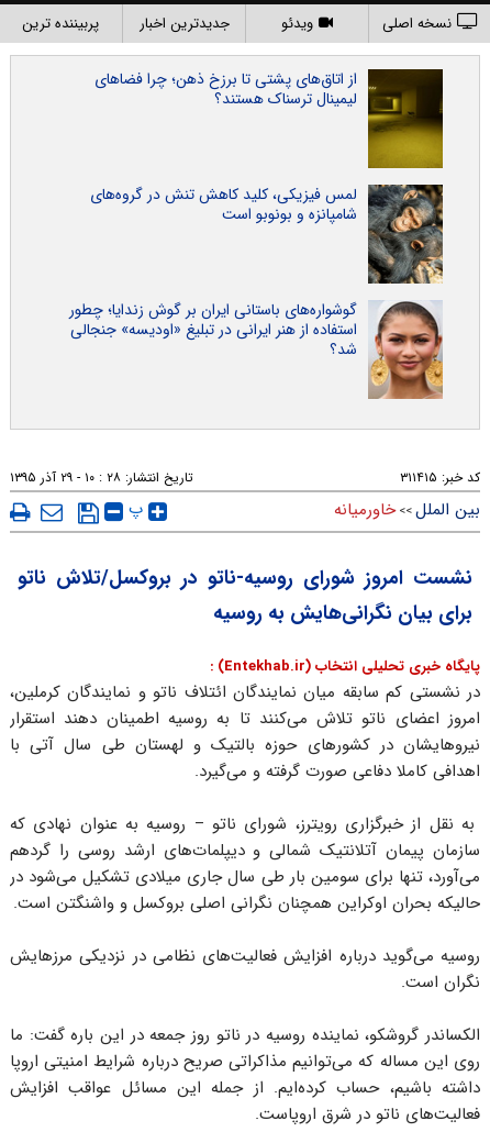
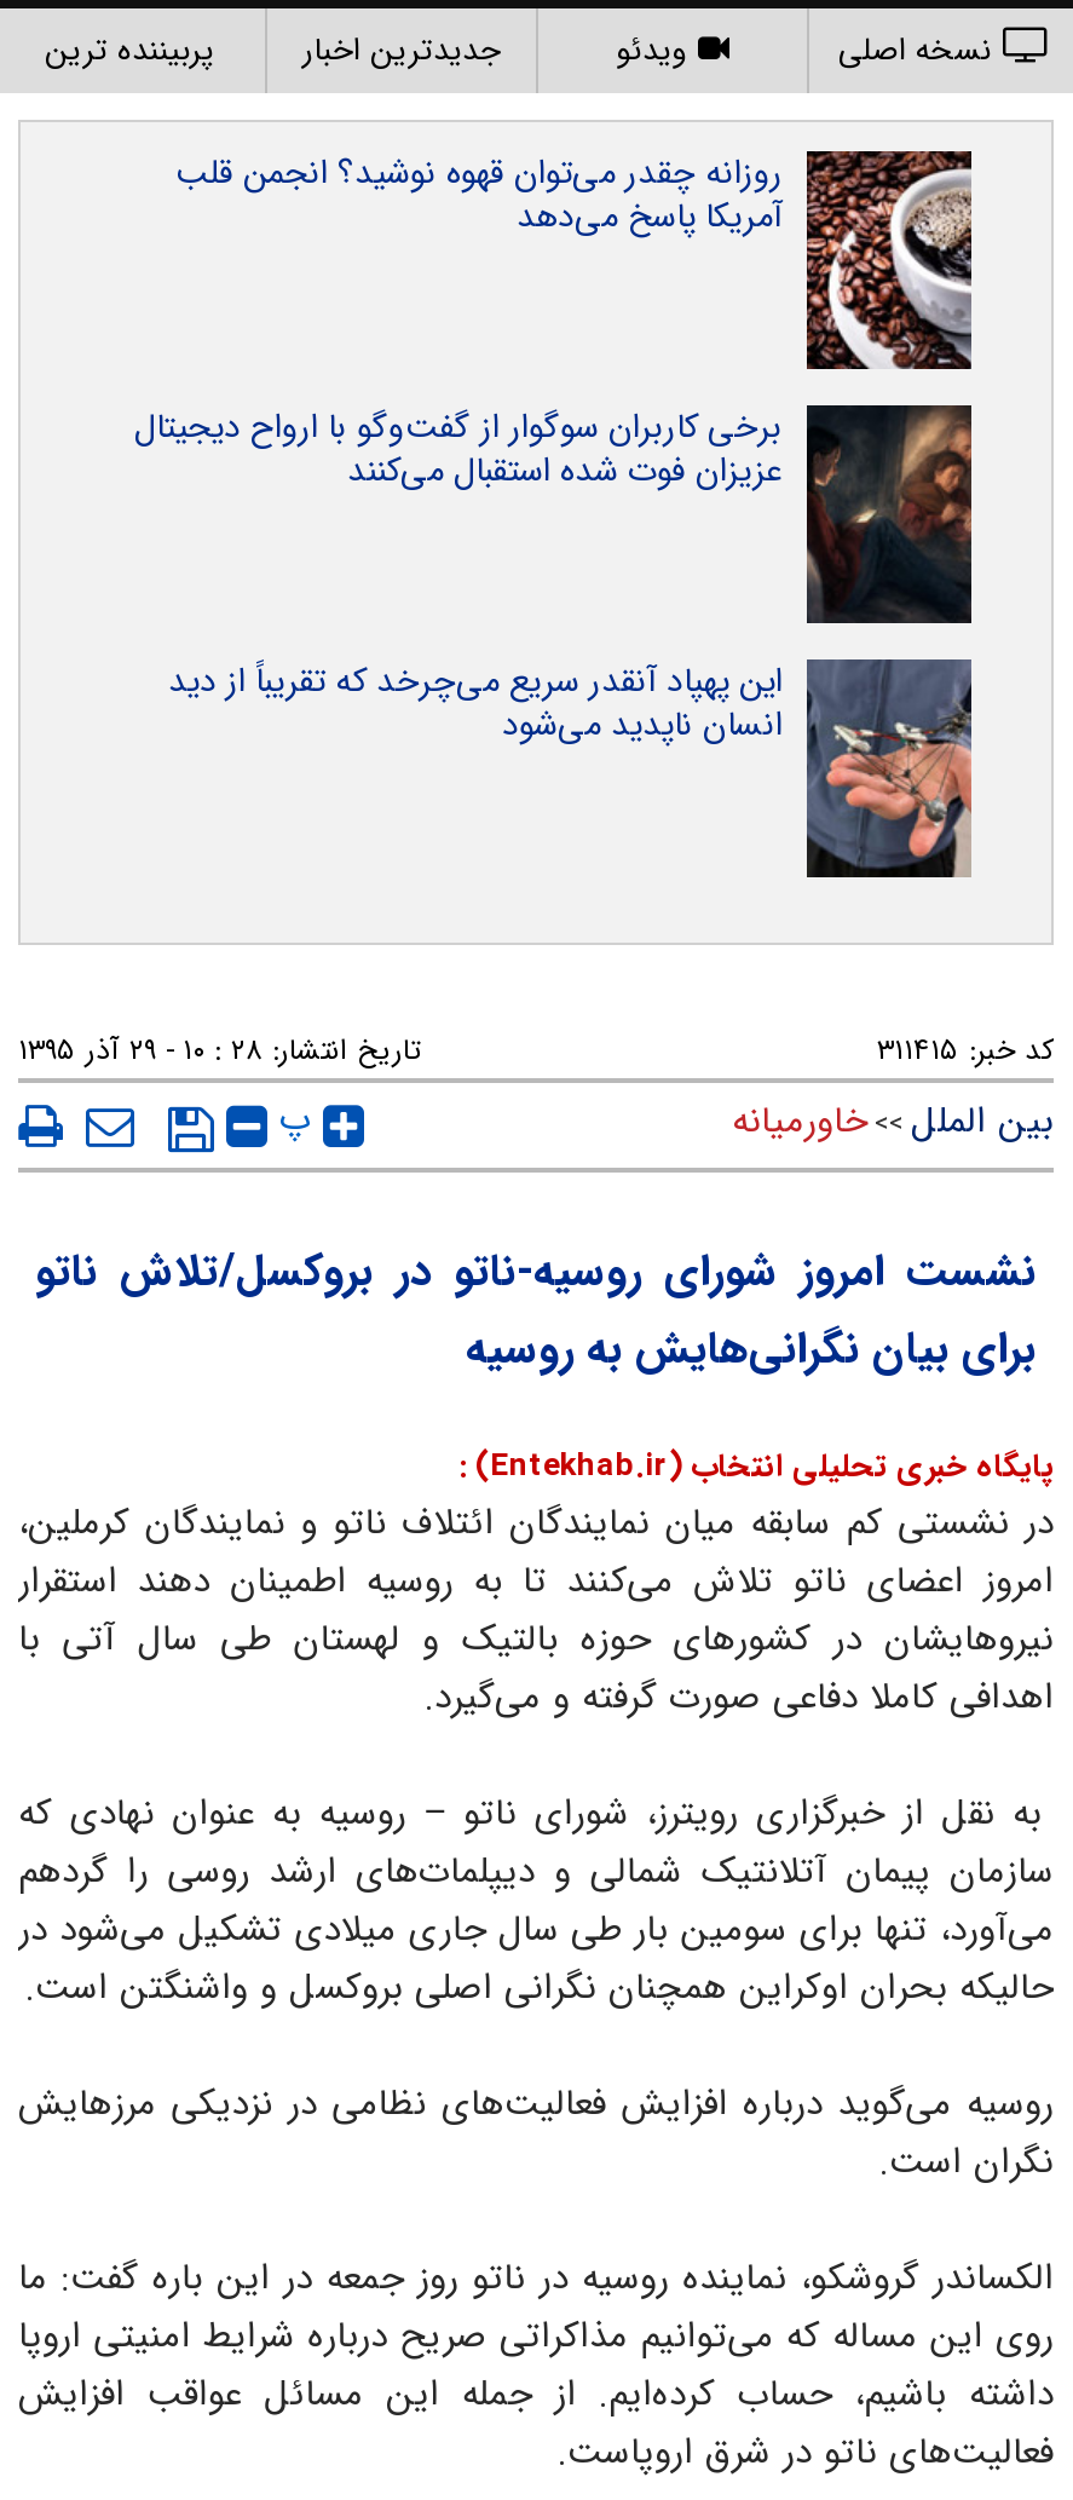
- [image]
- از اتاق‌های پشتی تا برزخ ذهن؛ چرا فضاهای
- لیمینال ترسناک هستند؟
+ [image]
+ روزانه چقدر می‌توان قهوه نوشید؟ انجمن قلب
+ آمریکا پاسخ می‌دهد

- [image]
- لمس فیزیکی، کلید کاهش تنش در گروه‌های
- شامپانزه و بونوبو است
+ [image]
+ برخی کاربران سوگوار از گفت‌وگو با ارواح دیجیتال
+ عزیزان فوت شده استقبال می‌کنند

- [image]
- گوشواره‌های باستانی ایران بر گوش زندایا؛ چطور
- استفاده از هنر ایرانی در تبلیغ «اودیسه» جنجالی
- شد؟
+ [image]
+ این پهپاد آنقدر سریع می‌چرخد که تقریباً از دید
+ انسان ناپدید می‌شود
